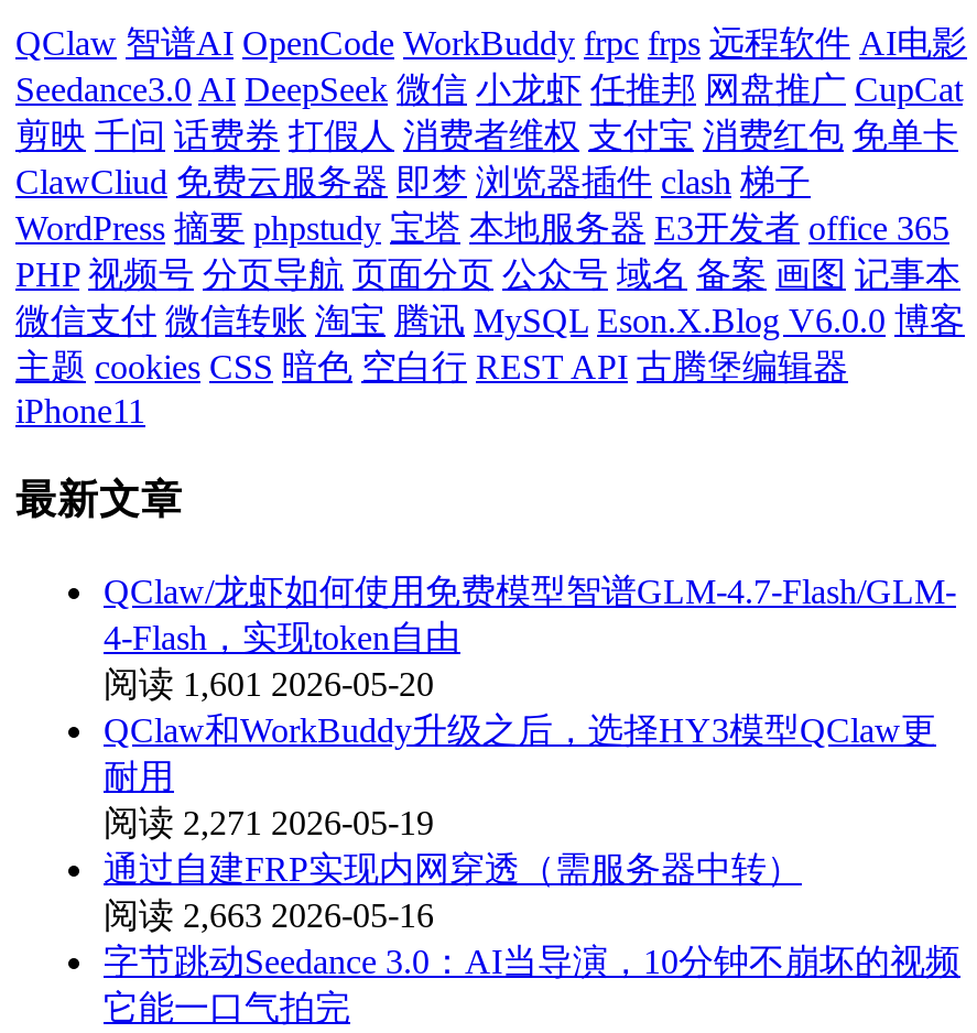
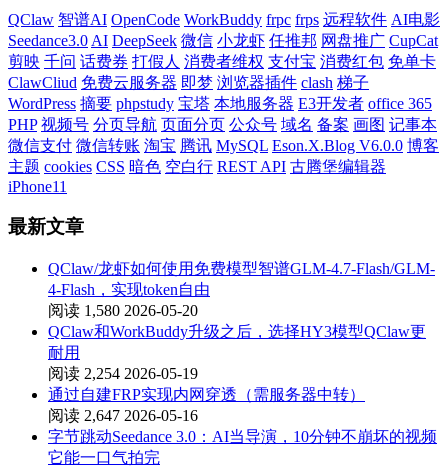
- 阅读 1,601 2026-05-20
+ 阅读 1,580 2026-05-20

- 阅读 2,271 2026-05-19
+ 阅读 2,254 2026-05-19

- 阅读 2,663 2026-05-16
+ 阅读 2,647 2026-05-16
